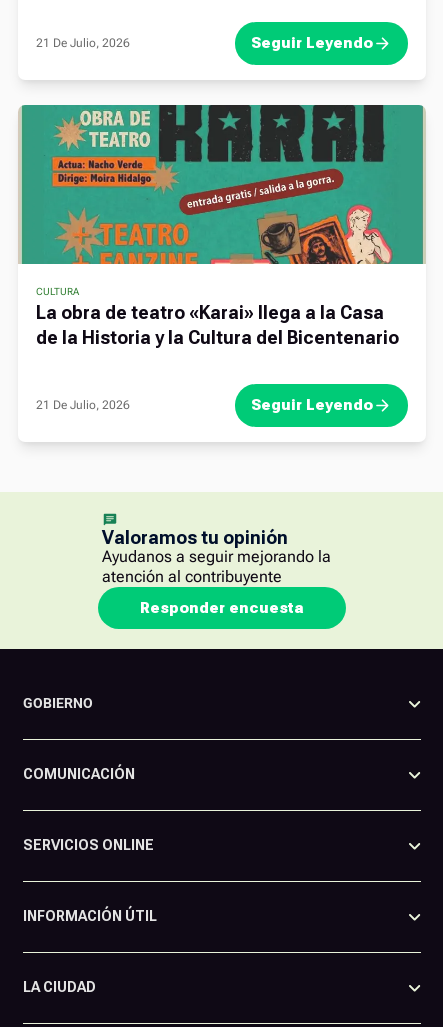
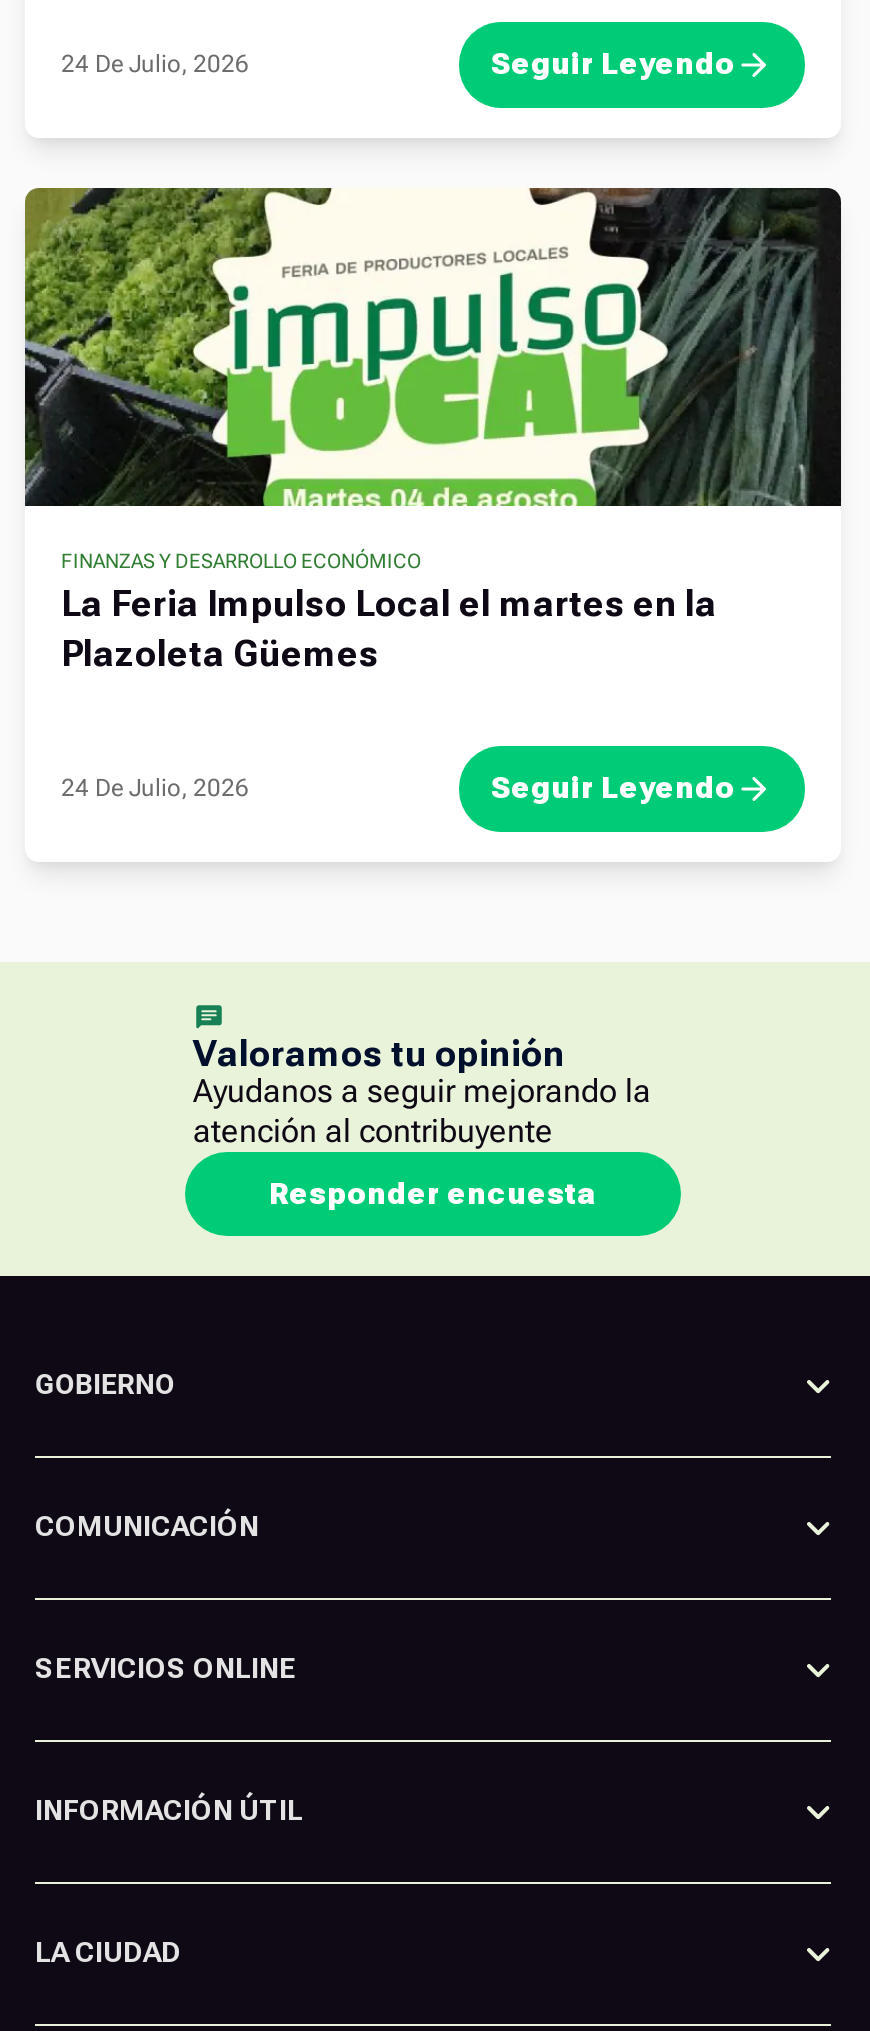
- 21 De Julio, 2026
+ 24 De Julio, 2026

- [image]
- CULTURA
- La obra de teatro «Karai» llega a la Casa
- de la Historia y la Cultura del Bicentenario
+ [image]
+ FINANZAS Y DESARROLLO ECONÓMICO
+ La Feria Impulso Local el martes en la
+ Plazoleta Güemes

- 21 De Julio, 2026
+ 24 De Julio, 2026
